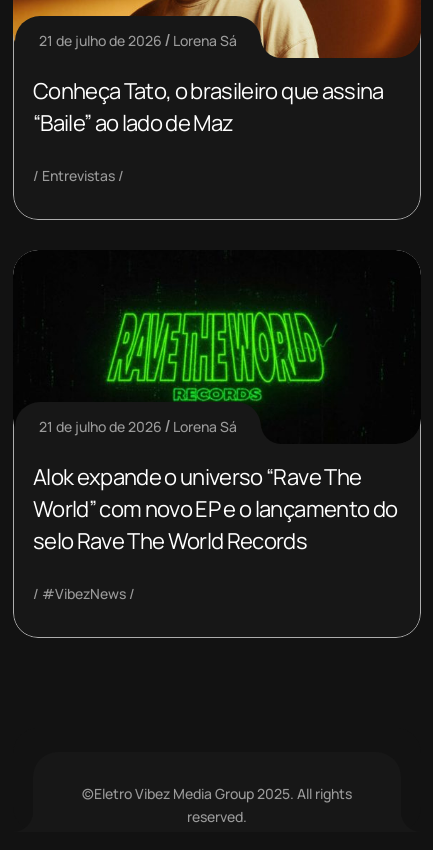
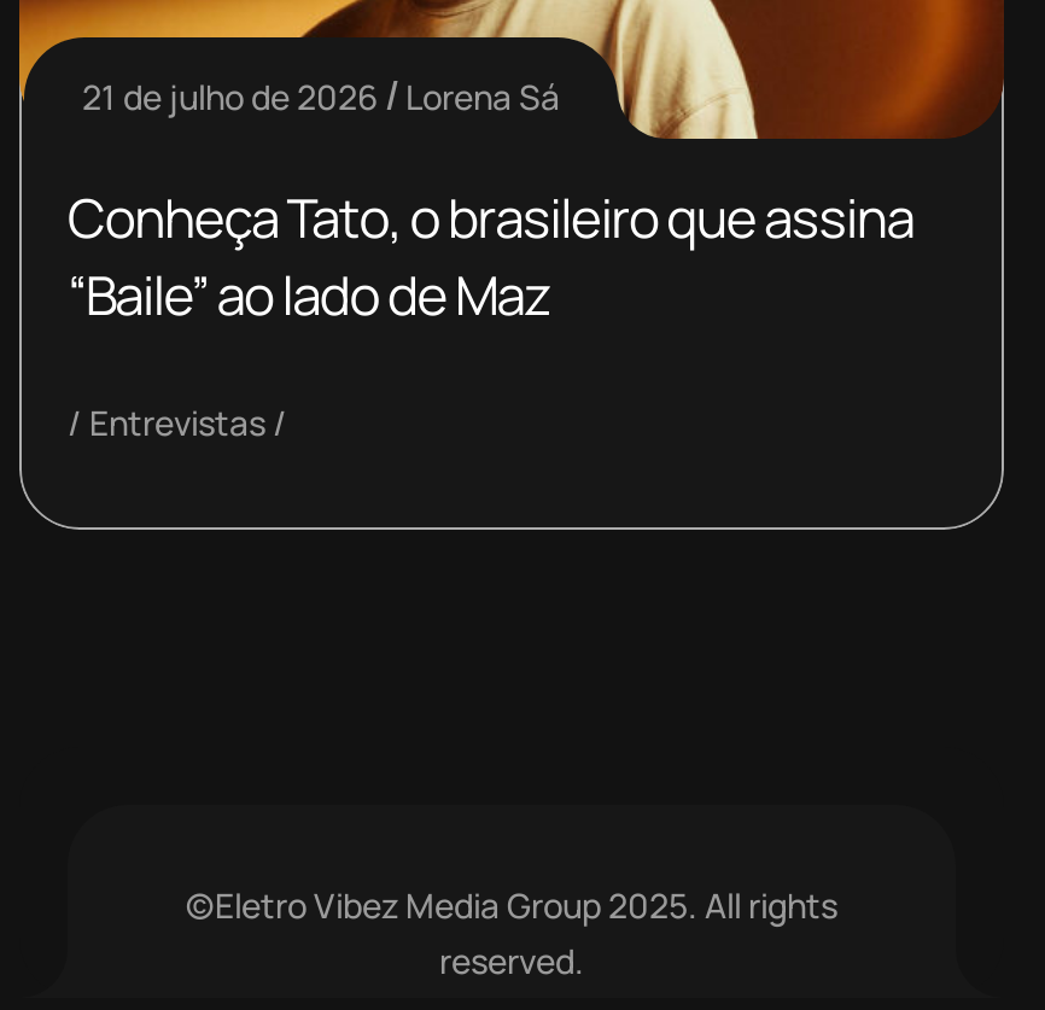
- [image]
- 21 de julho de 2026 Lorena Sá
- Alok expande o universo “Rave The
- World” com novo EP e o lançamento do
- selo Rave The World Records
- #VibezNews
